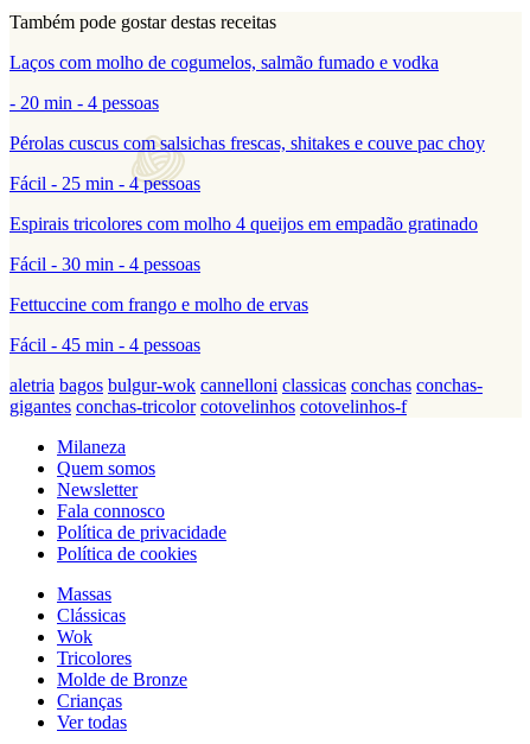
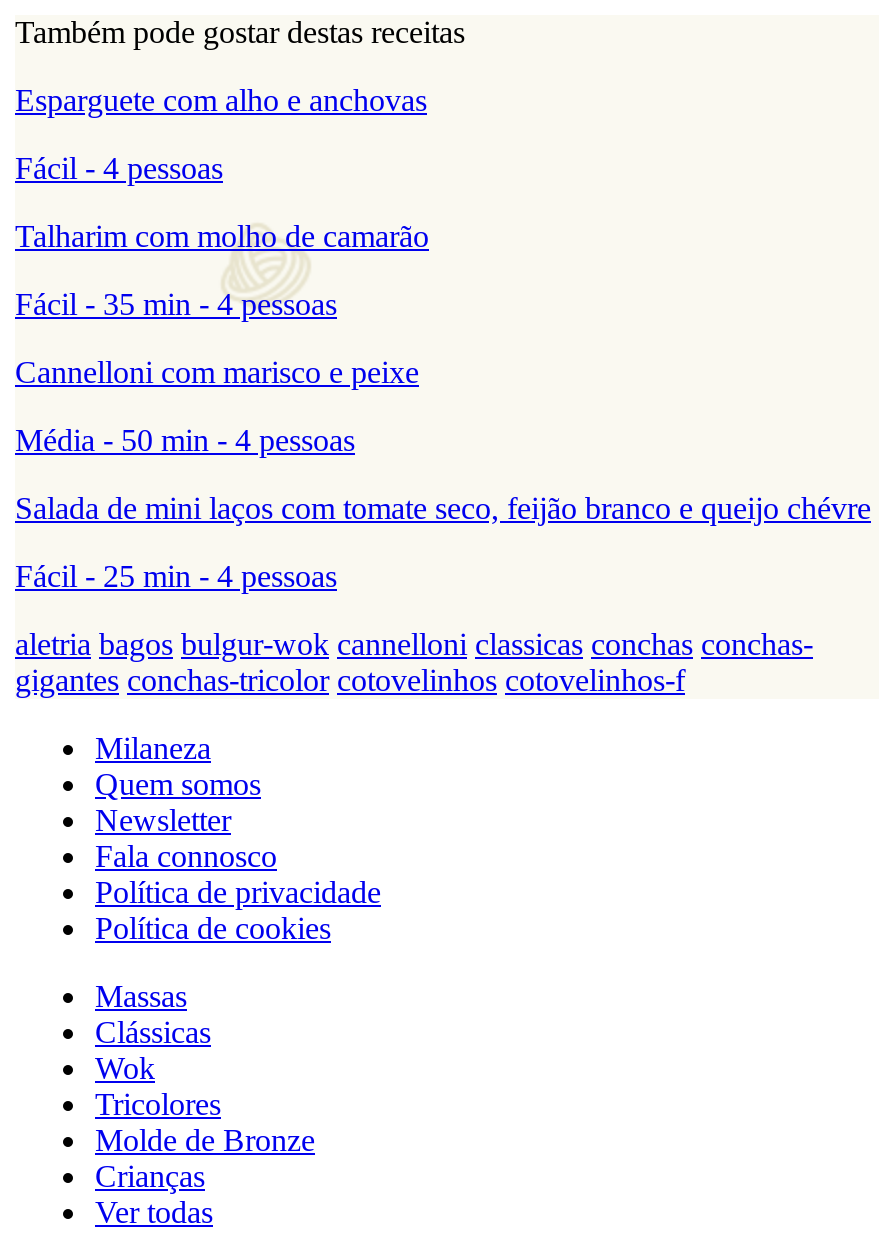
- Laços com molho de cogumelos, salmão fumado e vodka
- - 20 min - 4 pessoas
- Pérolas cuscus com salsichas frescas, shitakes e couve pac choy
+ Esparguete com alho e anchovas
+ Fácil - 4 pessoas
+ Talharim com molho de camarão
+ Fácil - 35 min - 4 pessoas
+ Cannelloni com marisco e peixe
+ Média - 50 min - 4 pessoas
+ Salada de mini laços com tomate seco, feijão branco e queijo chévre

moved down: Fácil - 25 min - 4 pessoas

- Espirais tricolores com molho 4 queijos em empadão gratinado
- Fácil - 30 min - 4 pessoas
- Fettuccine com frango e molho de ervas
- Fácil - 45 min - 4 pessoas
